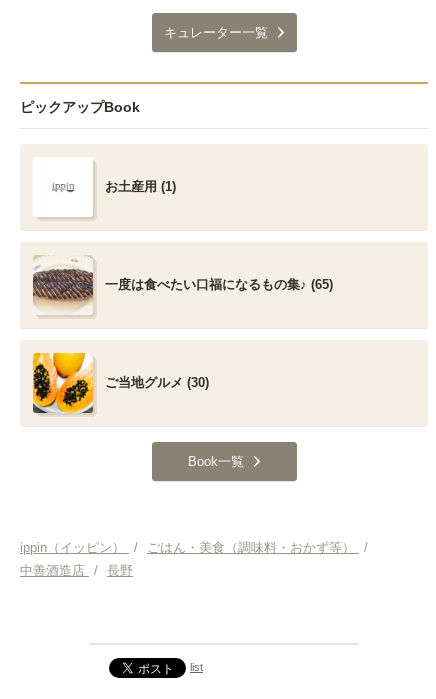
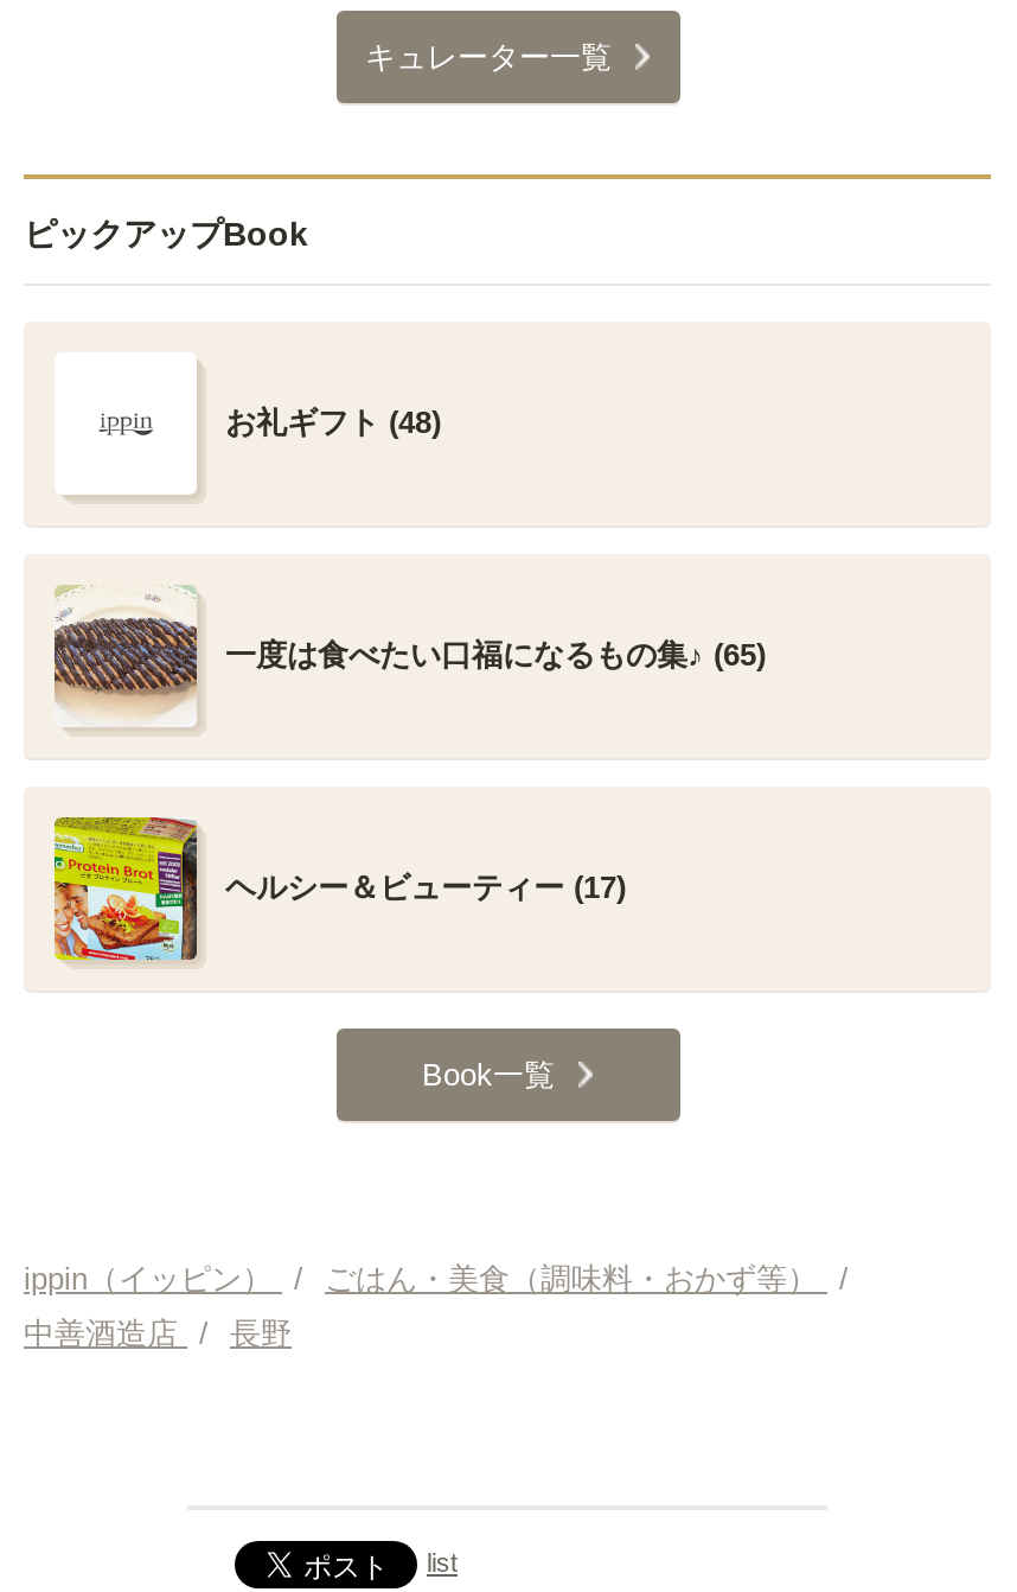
- お土産用 (1)
+ お礼ギフト (48)

- [image]
- ご当地グルメ (30)
+ [image]
+ ヘルシー＆ビューティー (17)
